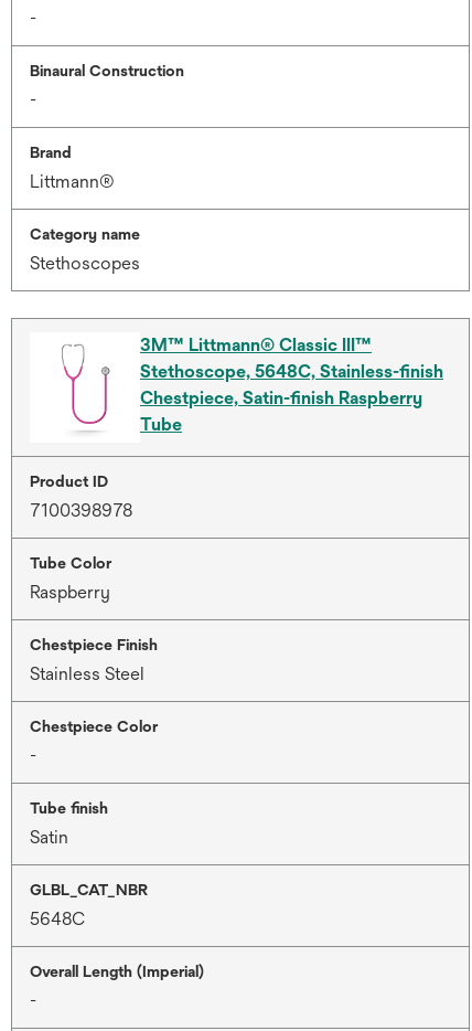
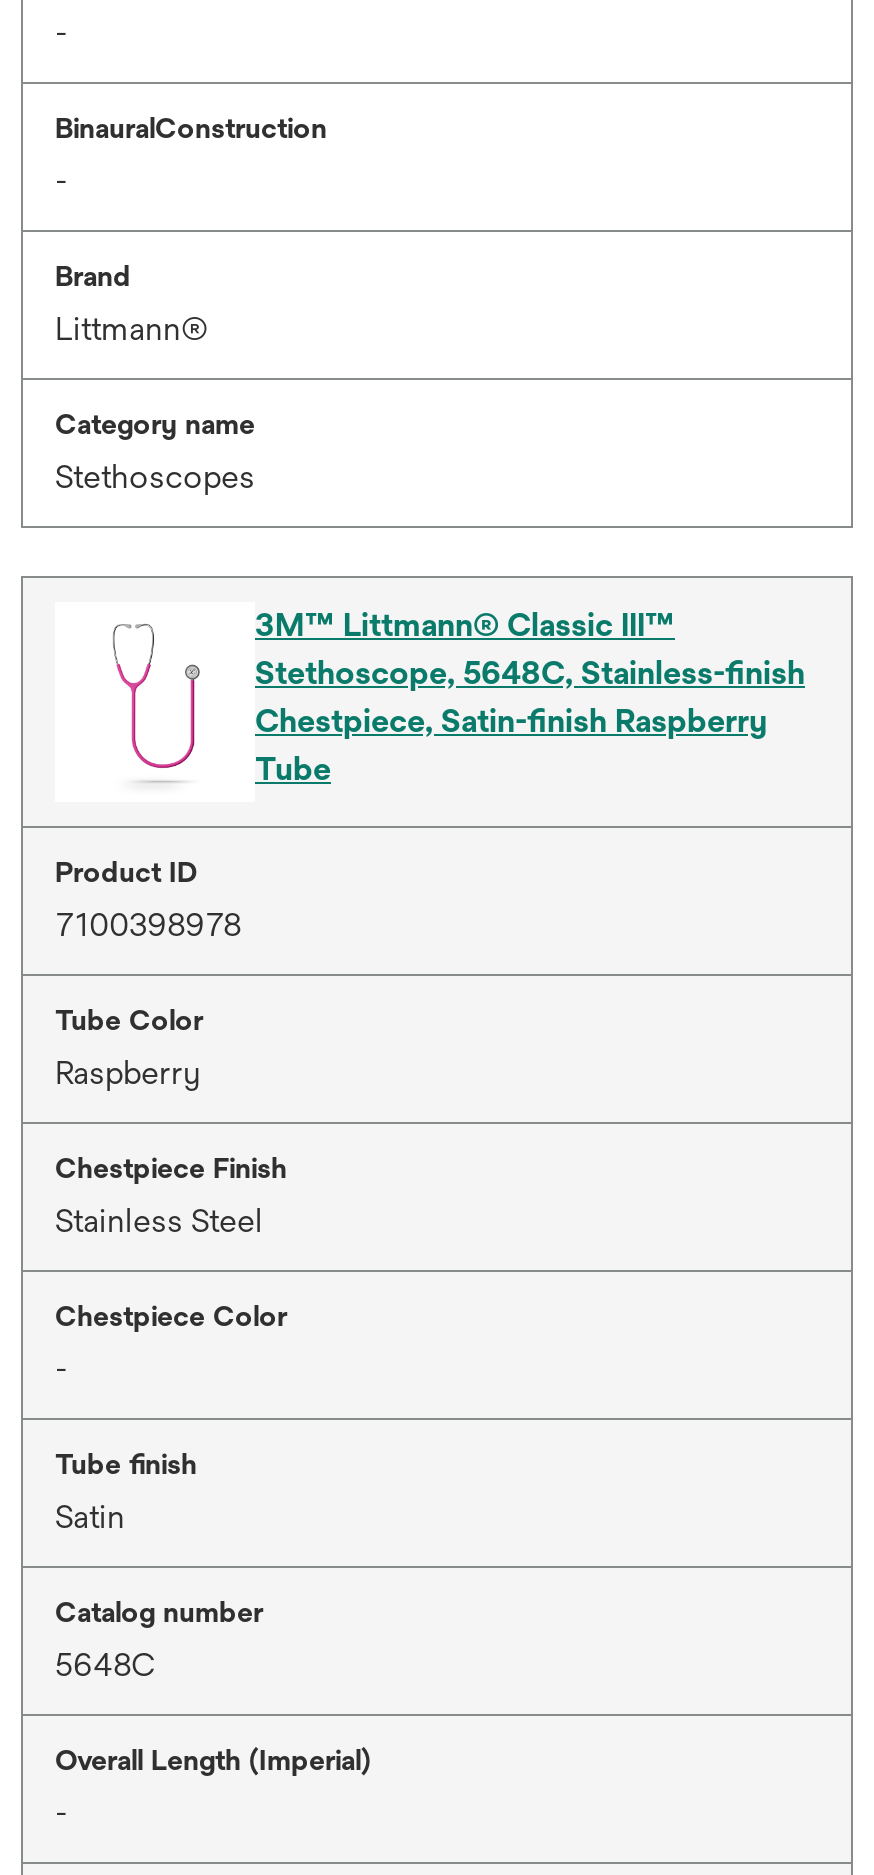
- Binaural Construction
+ BinauralConstruction

- GLBL_CAT_NBR
+ Catalog number
